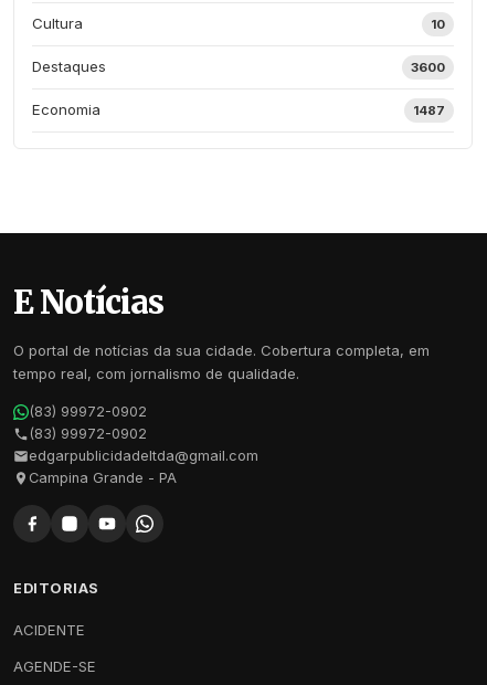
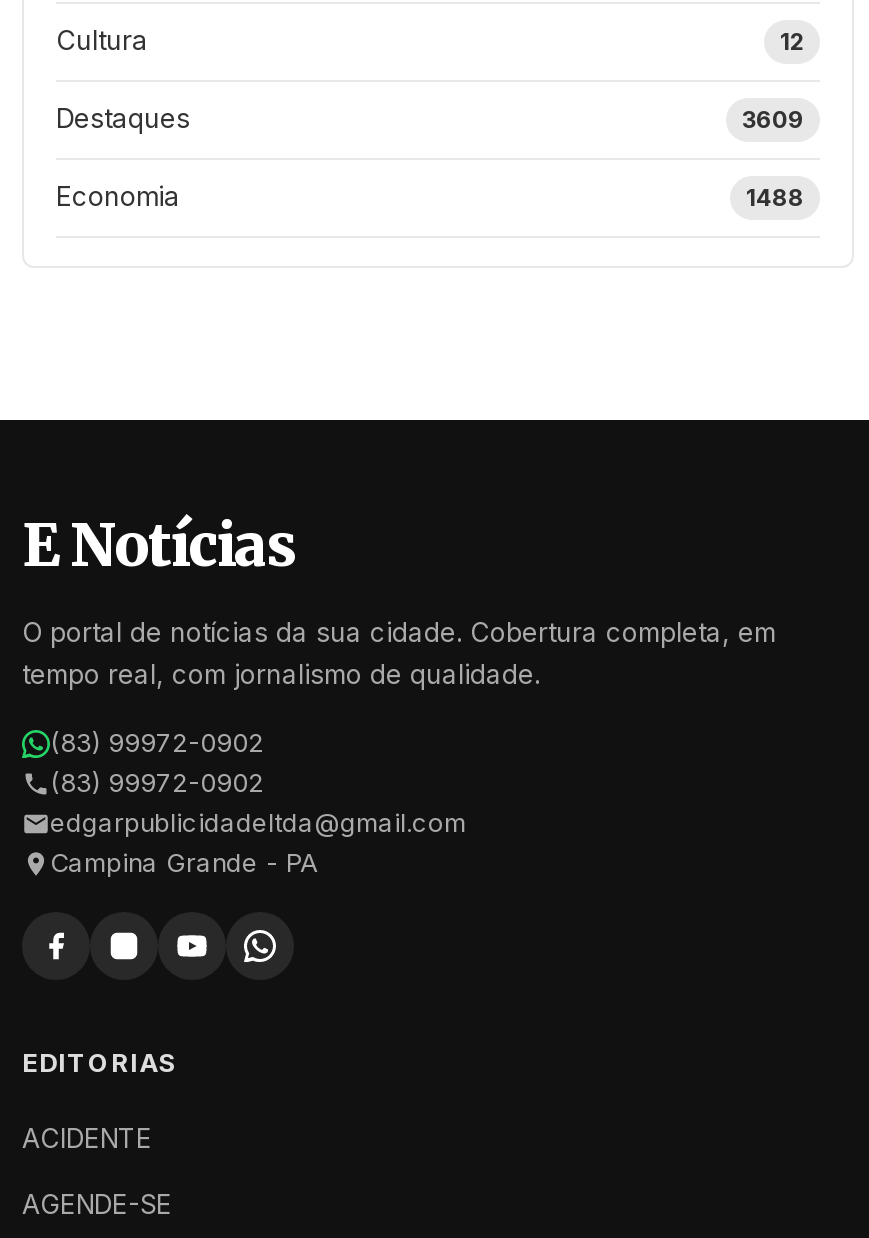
- 10
+ 12

- 3600
+ 3609

- 1487
+ 1488
